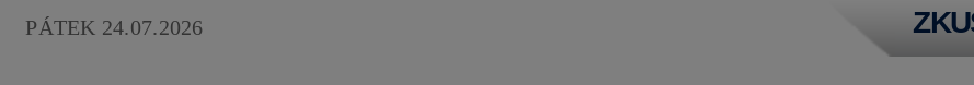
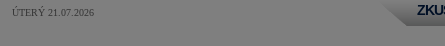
- PÁTEK 24.07.2026
+ ÚTERÝ 21.07.2026
